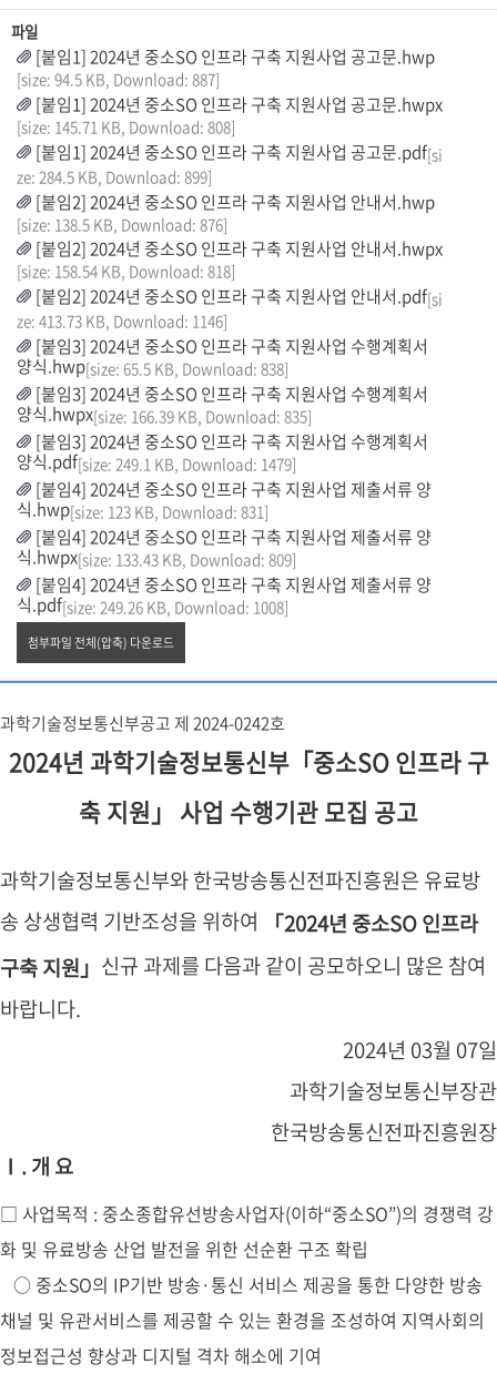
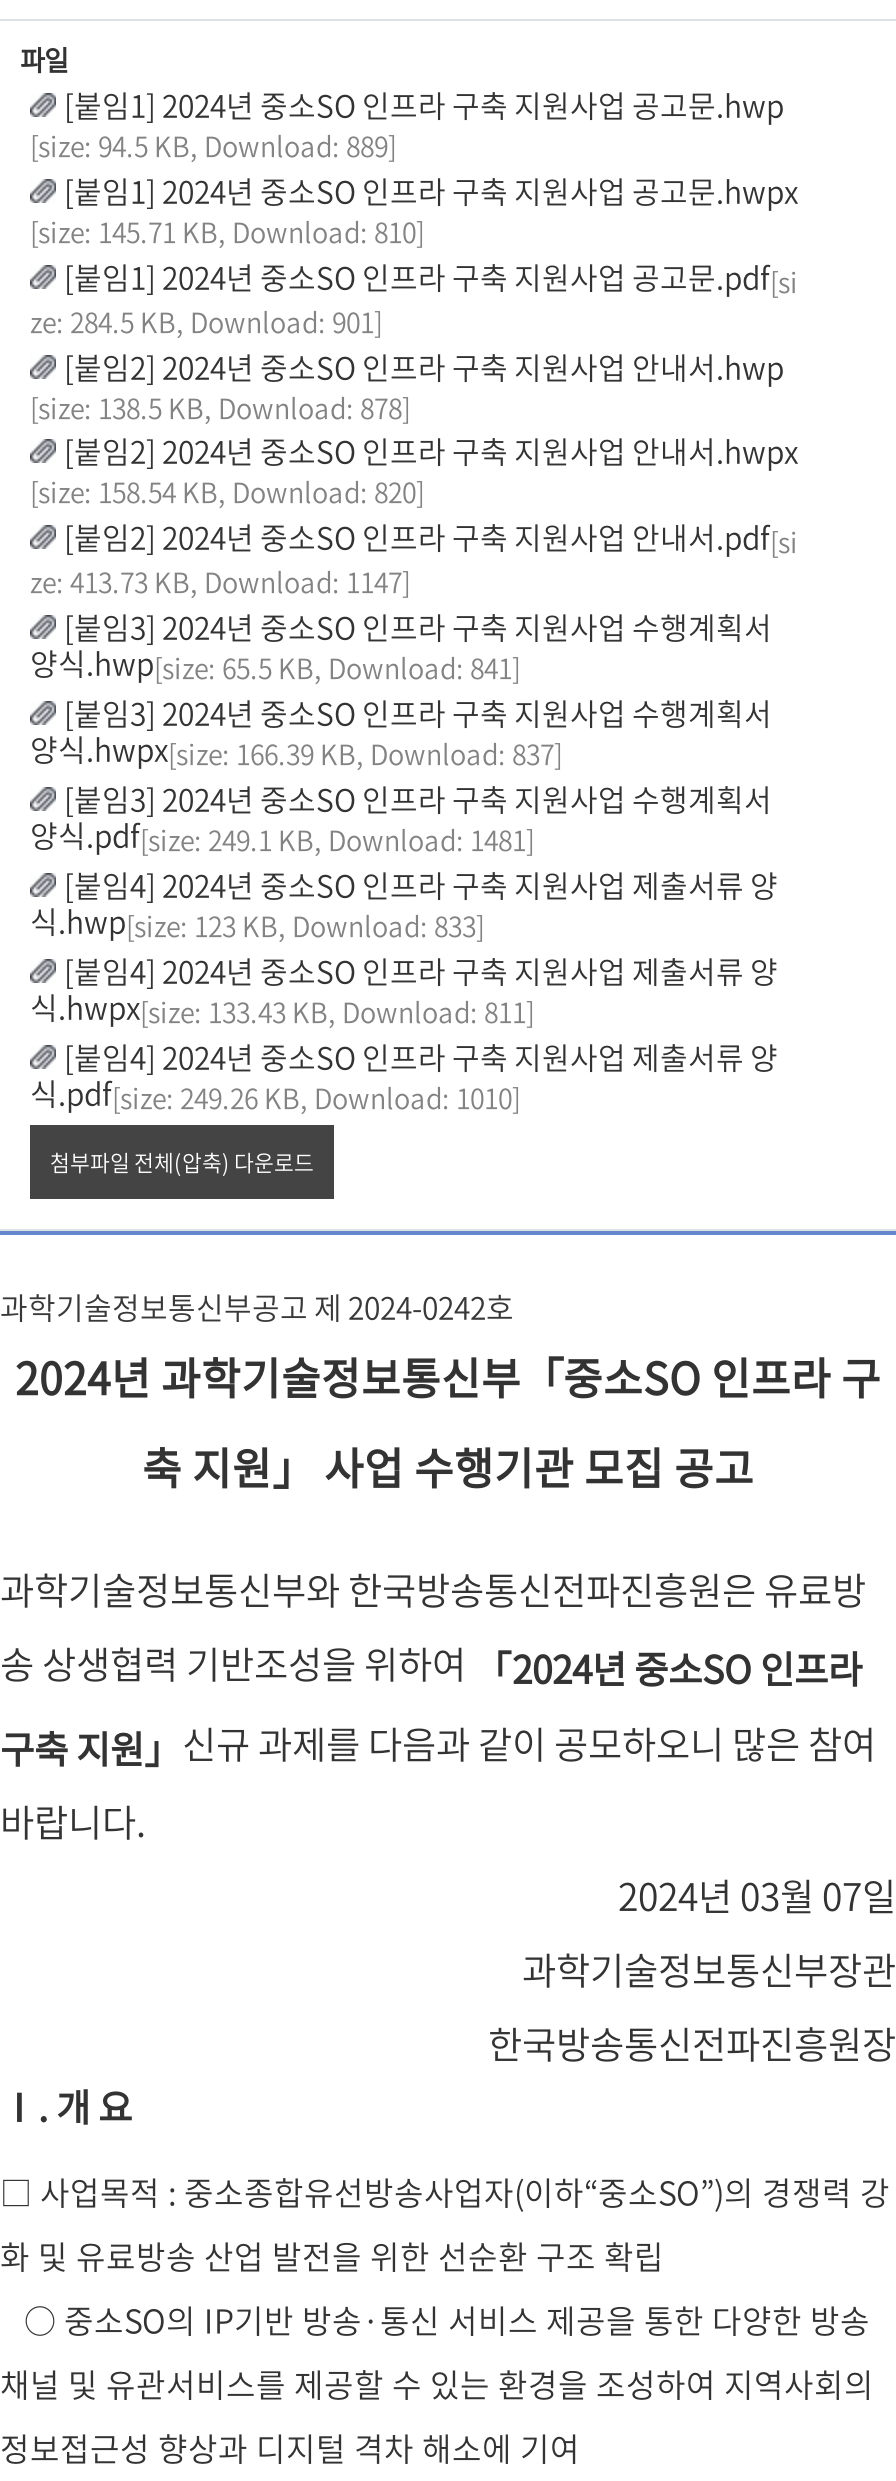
- [size: 94.5 KB, Download: 887]
+ [size: 94.5 KB, Download: 889]

- [size: 145.71 KB, Download: 808]
+ [size: 145.71 KB, Download: 810]

- ze: 284.5 KB, Download: 899]
+ ze: 284.5 KB, Download: 901]

- [size: 138.5 KB, Download: 876]
+ [size: 138.5 KB, Download: 878]

- [size: 158.54 KB, Download: 818]
+ [size: 158.54 KB, Download: 820]

- ze: 413.73 KB, Download: 1146]
+ ze: 413.73 KB, Download: 1147]

- 양식.hwp[size: 65.5 KB, Download: 838]
+ 양식.hwp[size: 65.5 KB, Download: 841]

- 양식.hwpx[size: 166.39 KB, Download: 835]
+ 양식.hwpx[size: 166.39 KB, Download: 837]

- 양식.pdf[size: 249.1 KB, Download: 1479]
+ 양식.pdf[size: 249.1 KB, Download: 1481]

- 식.hwp[size: 123 KB, Download: 831]
+ 식.hwp[size: 123 KB, Download: 833]

- 식.hwpx[size: 133.43 KB, Download: 809]
+ 식.hwpx[size: 133.43 KB, Download: 811]

- 식.pdf[size: 249.26 KB, Download: 1008]
+ 식.pdf[size: 249.26 KB, Download: 1010]
